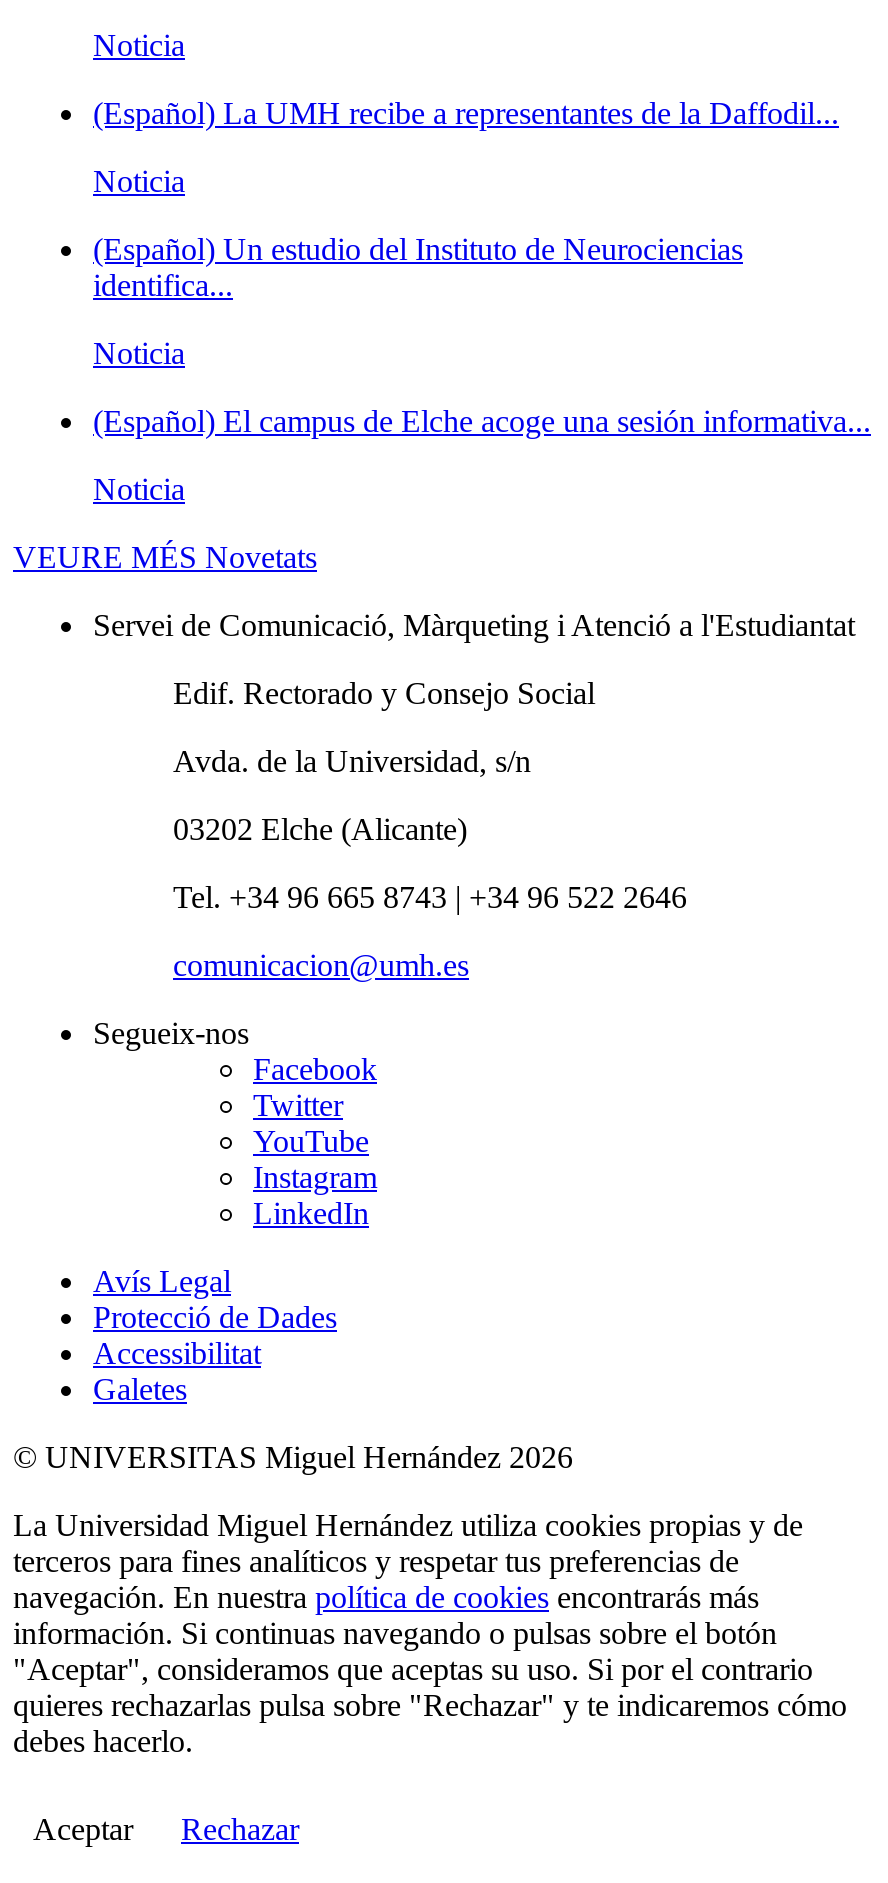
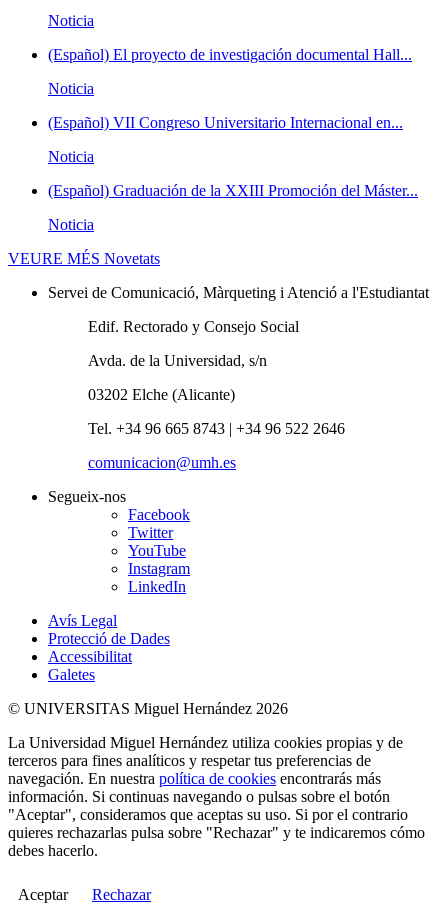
- (Español) La UMH recibe a representantes de la Daffodil...
+ (Español) El proyecto de investigación documental Hall...

- (Español) Un estudio del Instituto de Neurociencias
- identifica...
+ (Español) VII Congreso Universitario Internacional en...

- (Español) El campus de Elche acoge una sesión informativa...
+ (Español) Graduación de la XXIII Promoción del Máster...
